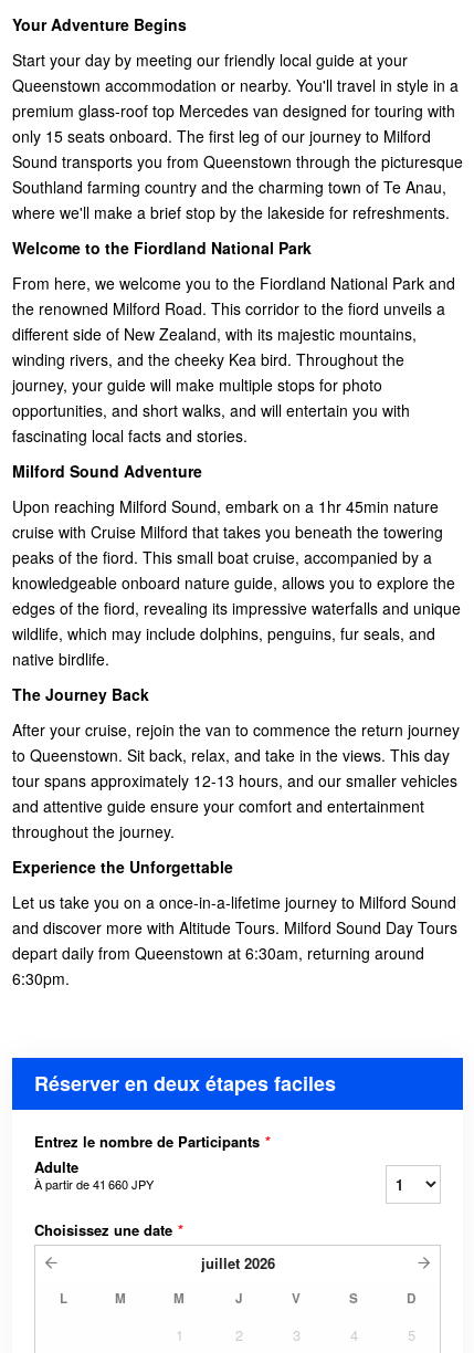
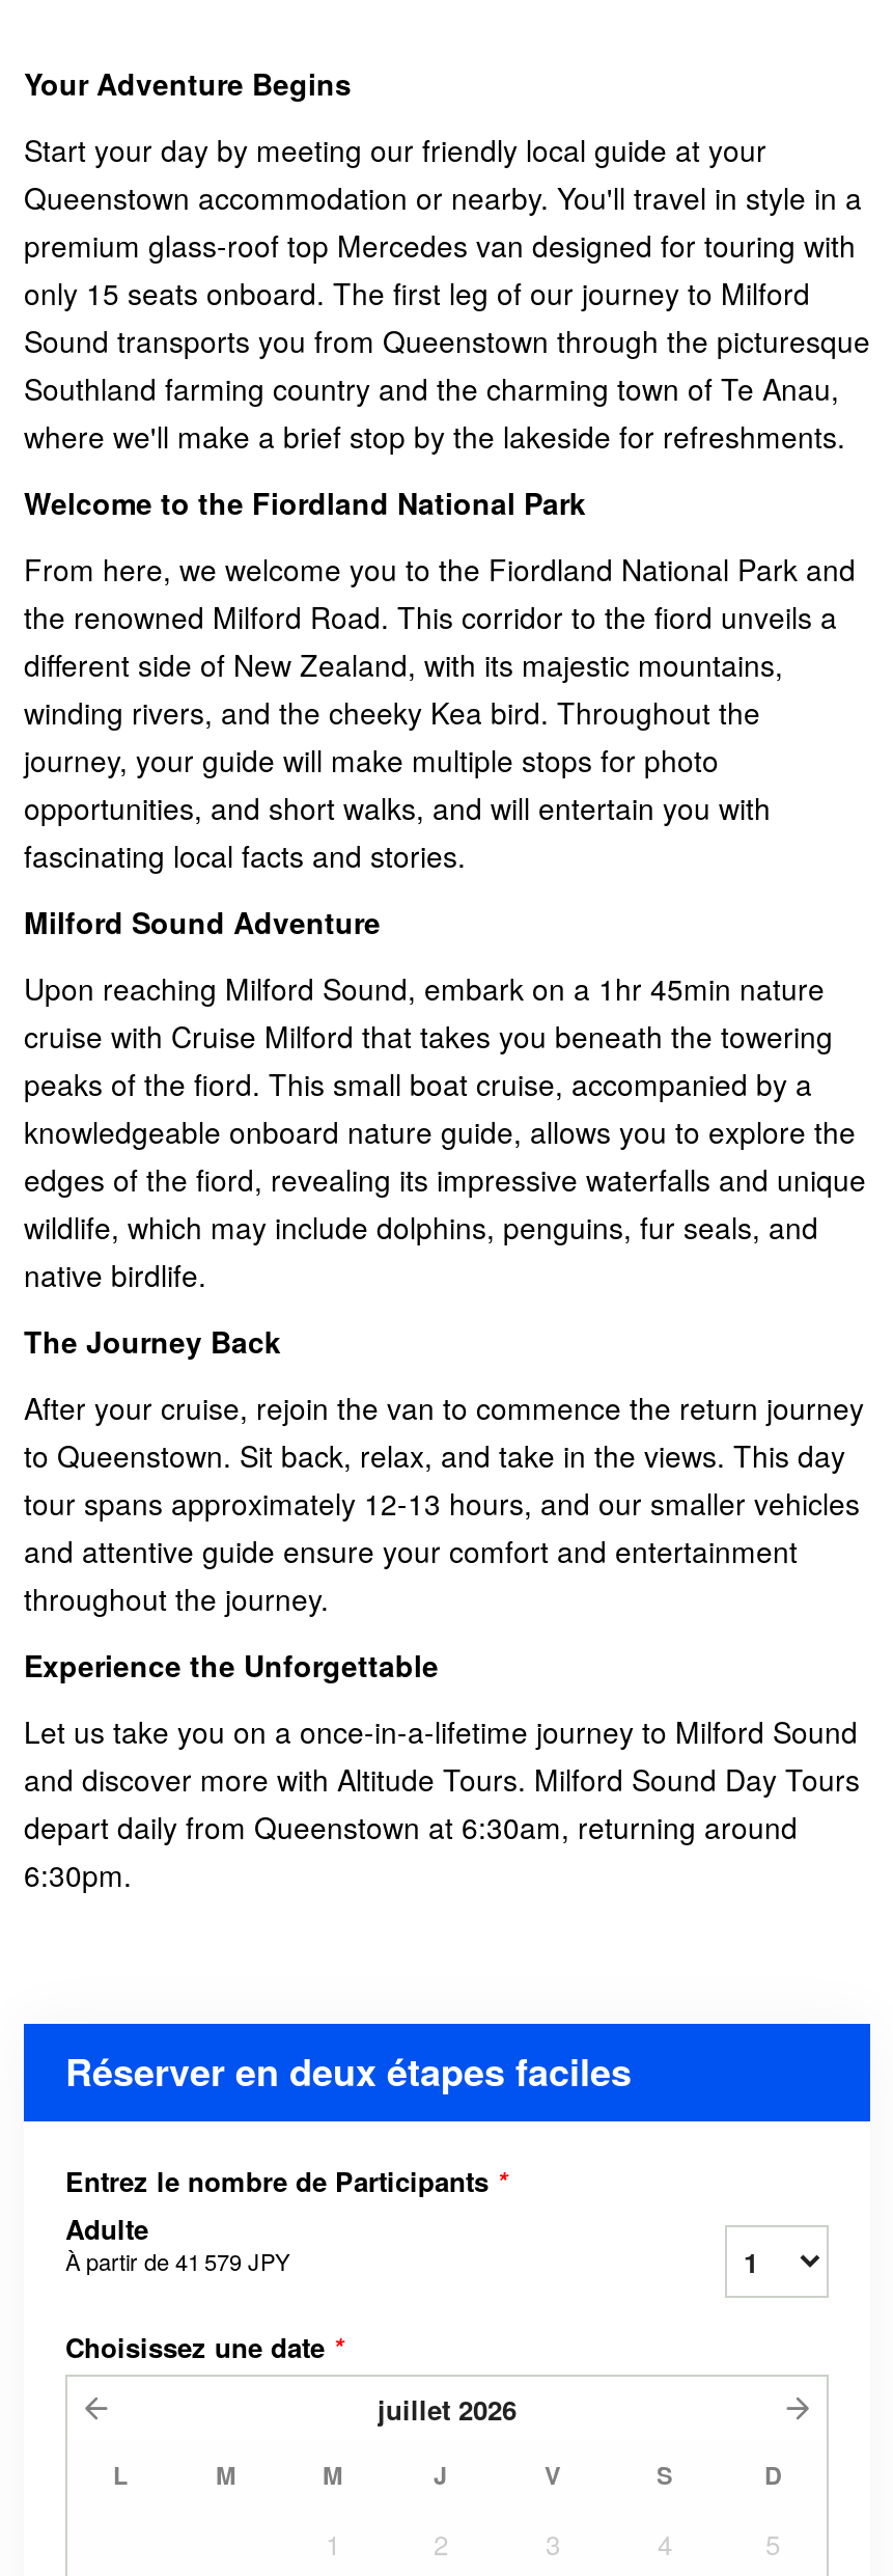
- À partir de 41 660 JPY
+ À partir de 41 579 JPY
